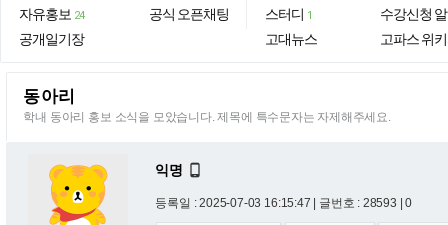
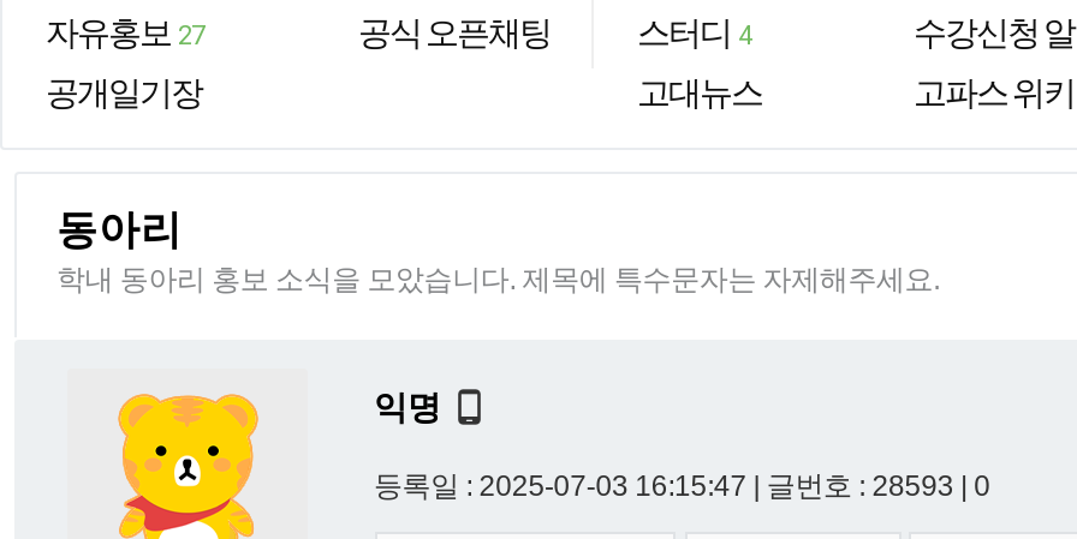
- 자유홍보 24
+ 자유홍보 27

- 스터디 1
+ 스터디 4
